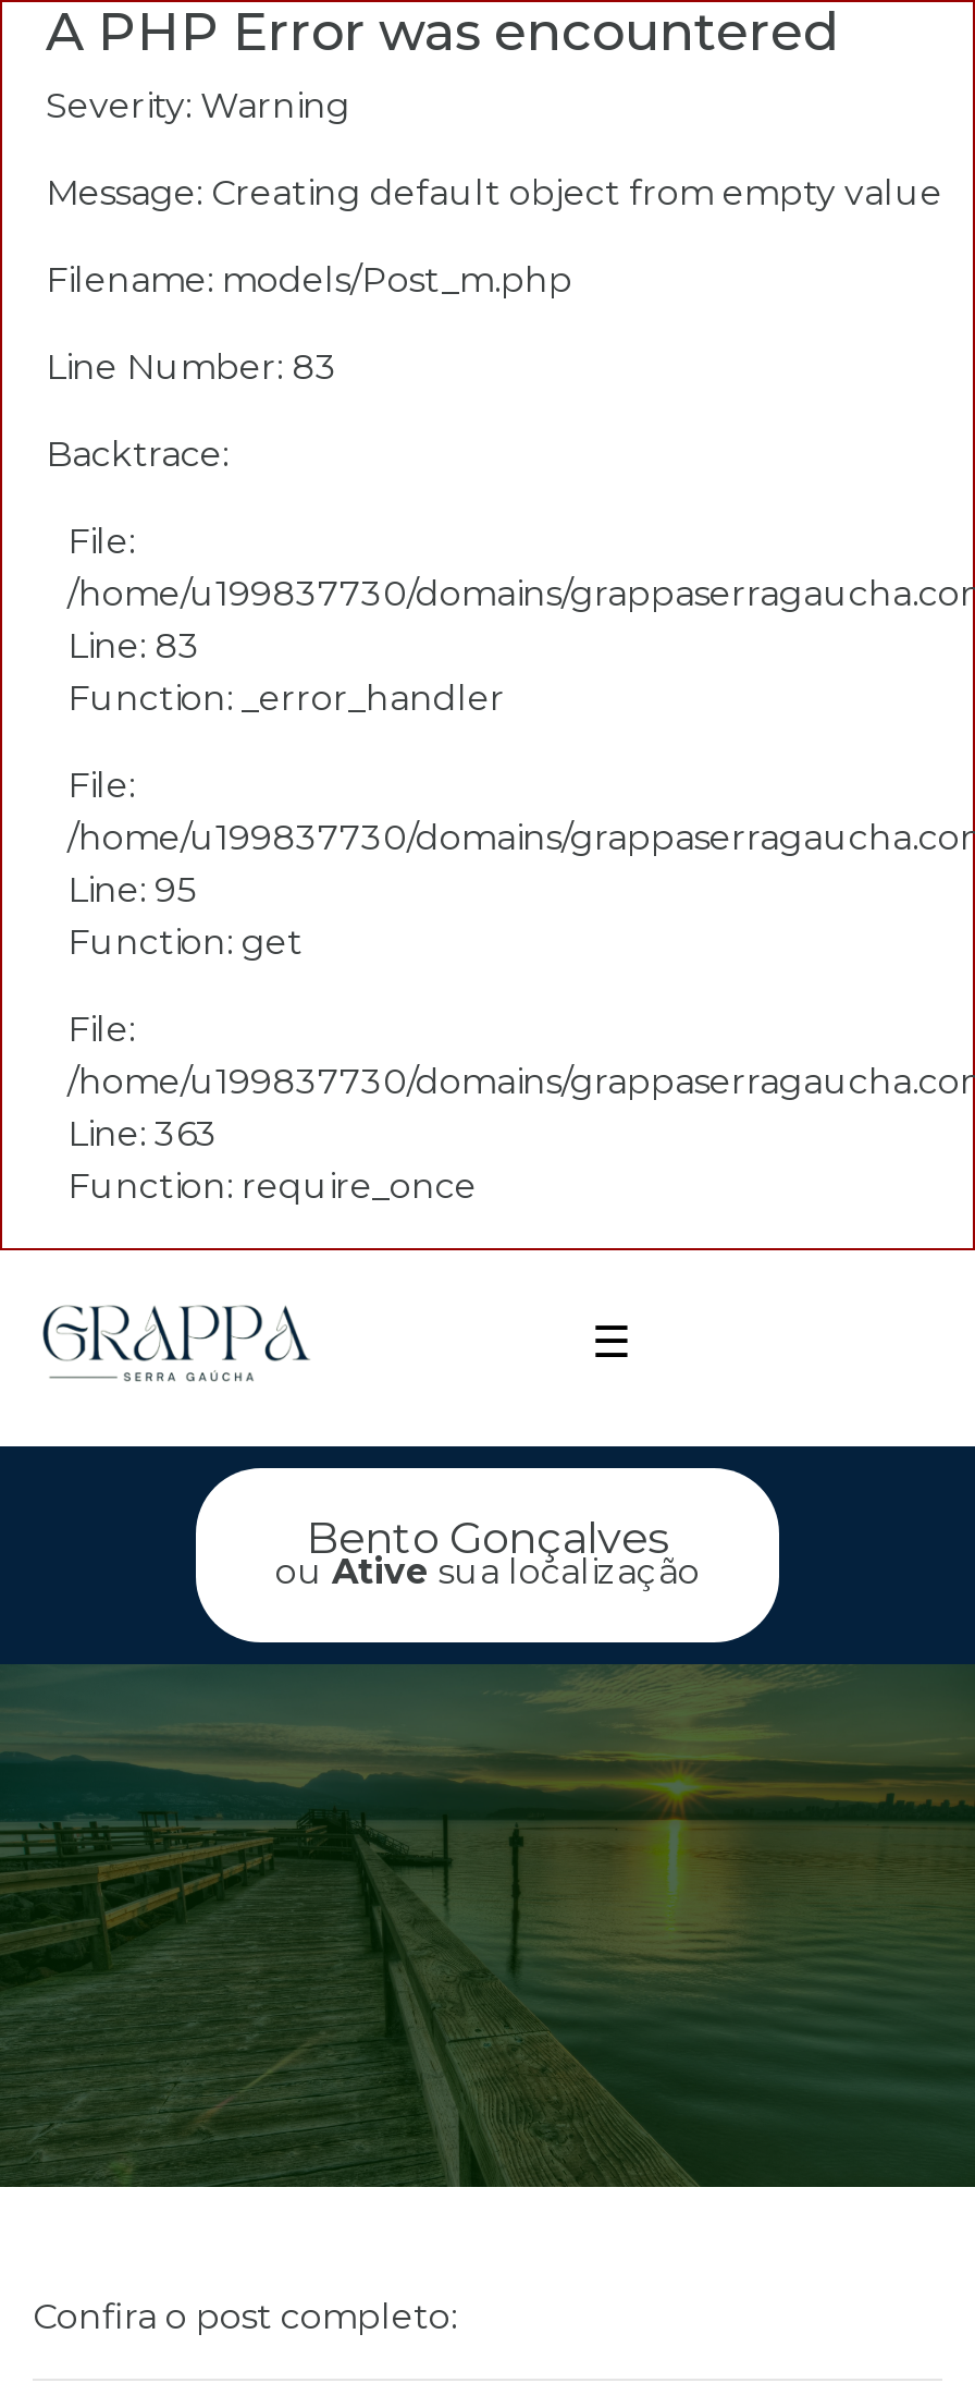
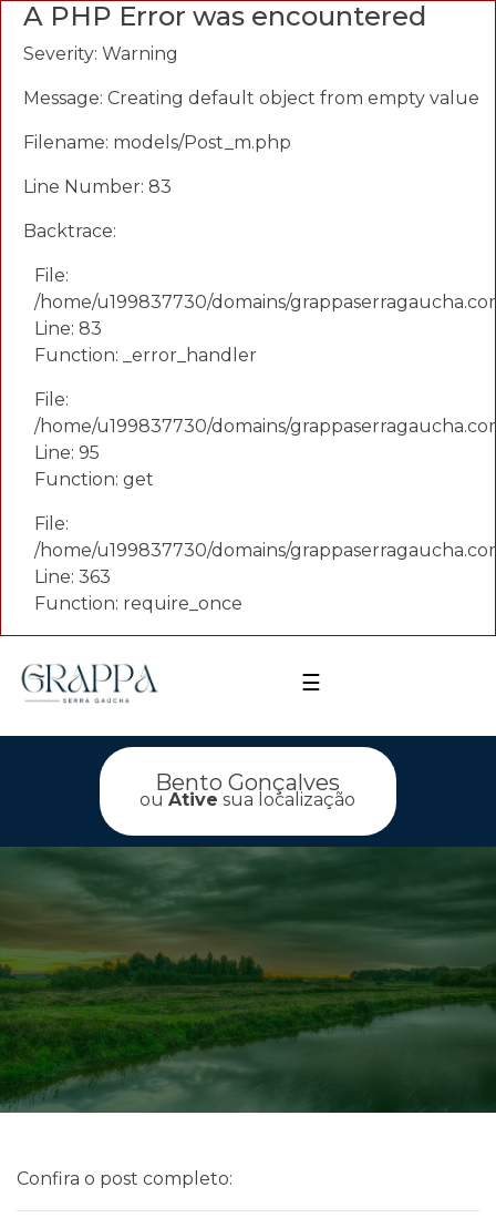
- [image]
+ [image]
